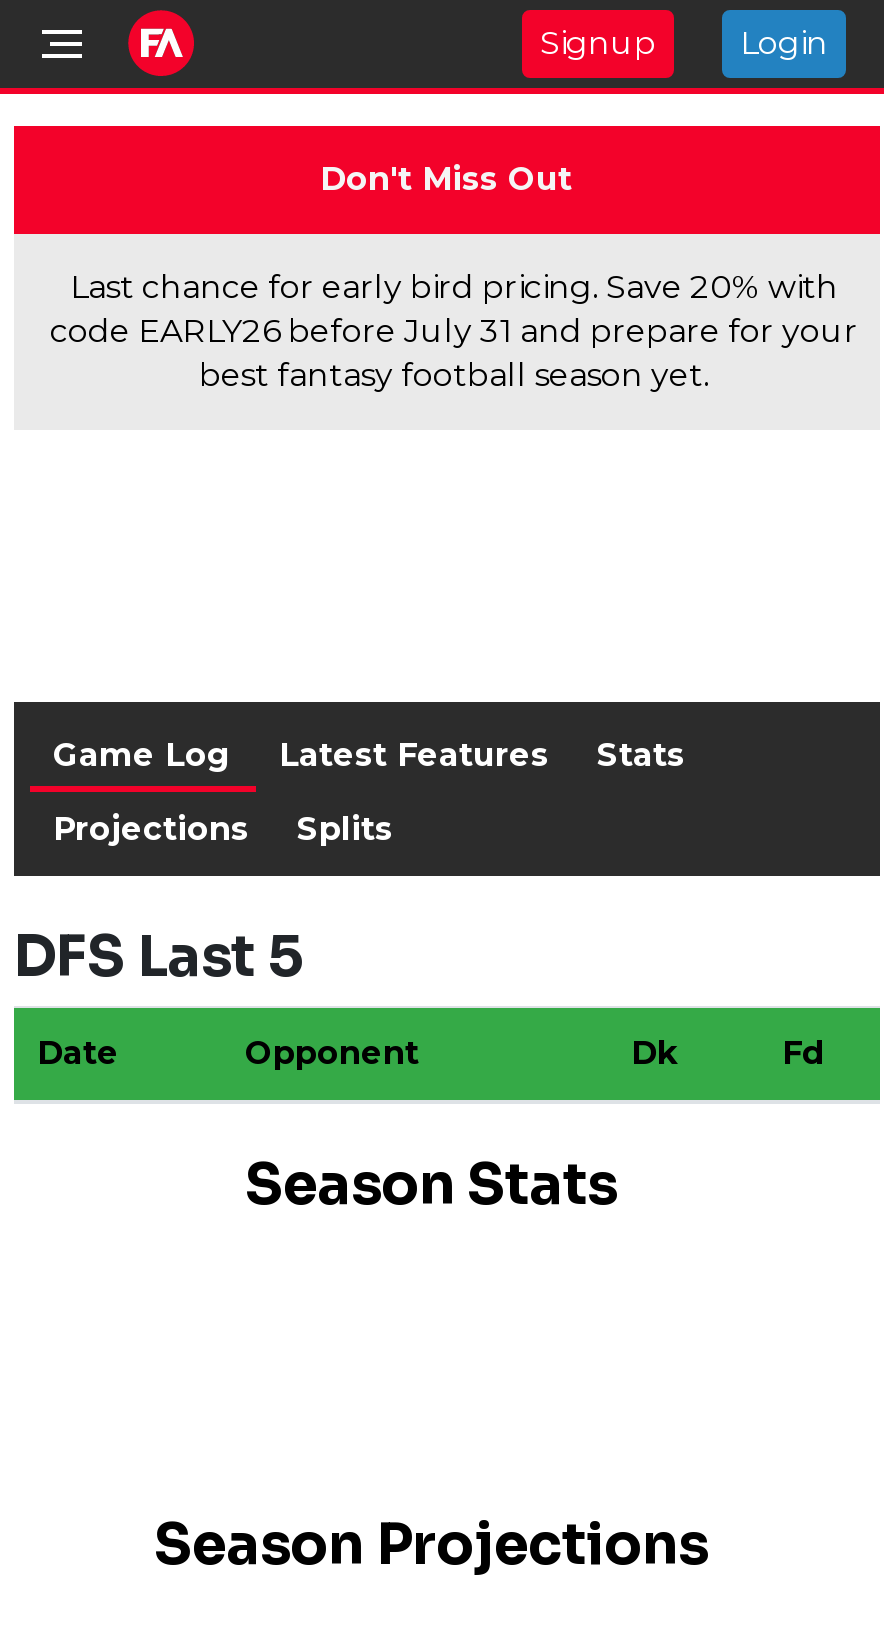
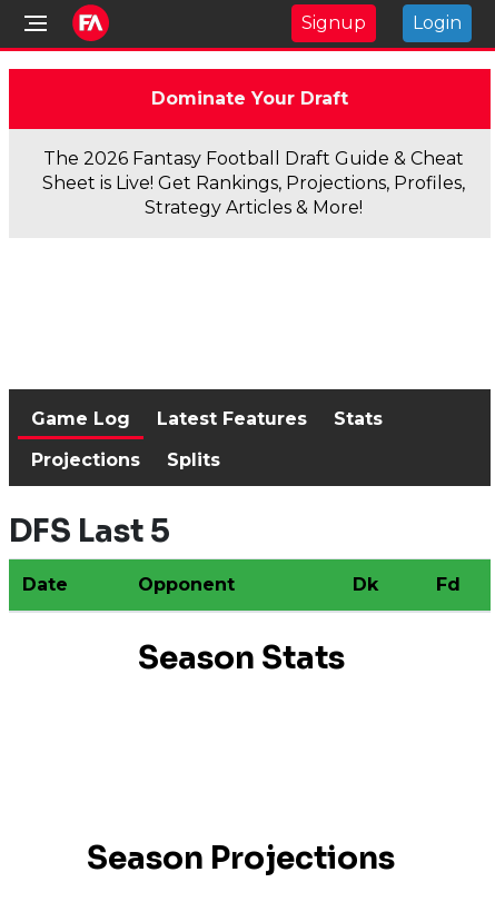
- Don't Miss Out
+ Dominate Your Draft

- Last chance for early bird pricing. Save 20% with
- code EARLY26 before July 31 and prepare for your
- best fantasy football season yet.
+ The 2026 Fantasy Football Draft Guide & Cheat
+ Sheet is Live! Get Rankings, Projections, Profiles,
+ Strategy Articles & More!
